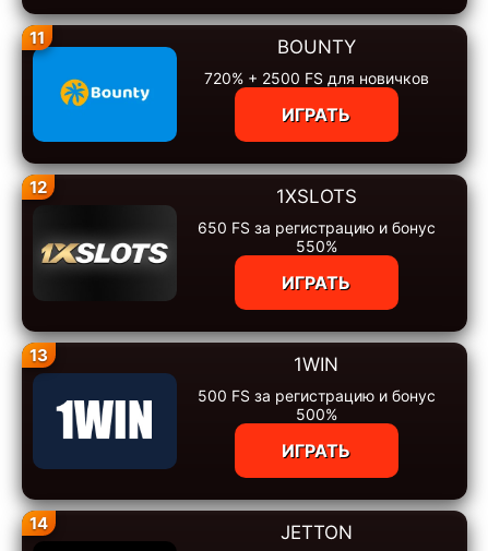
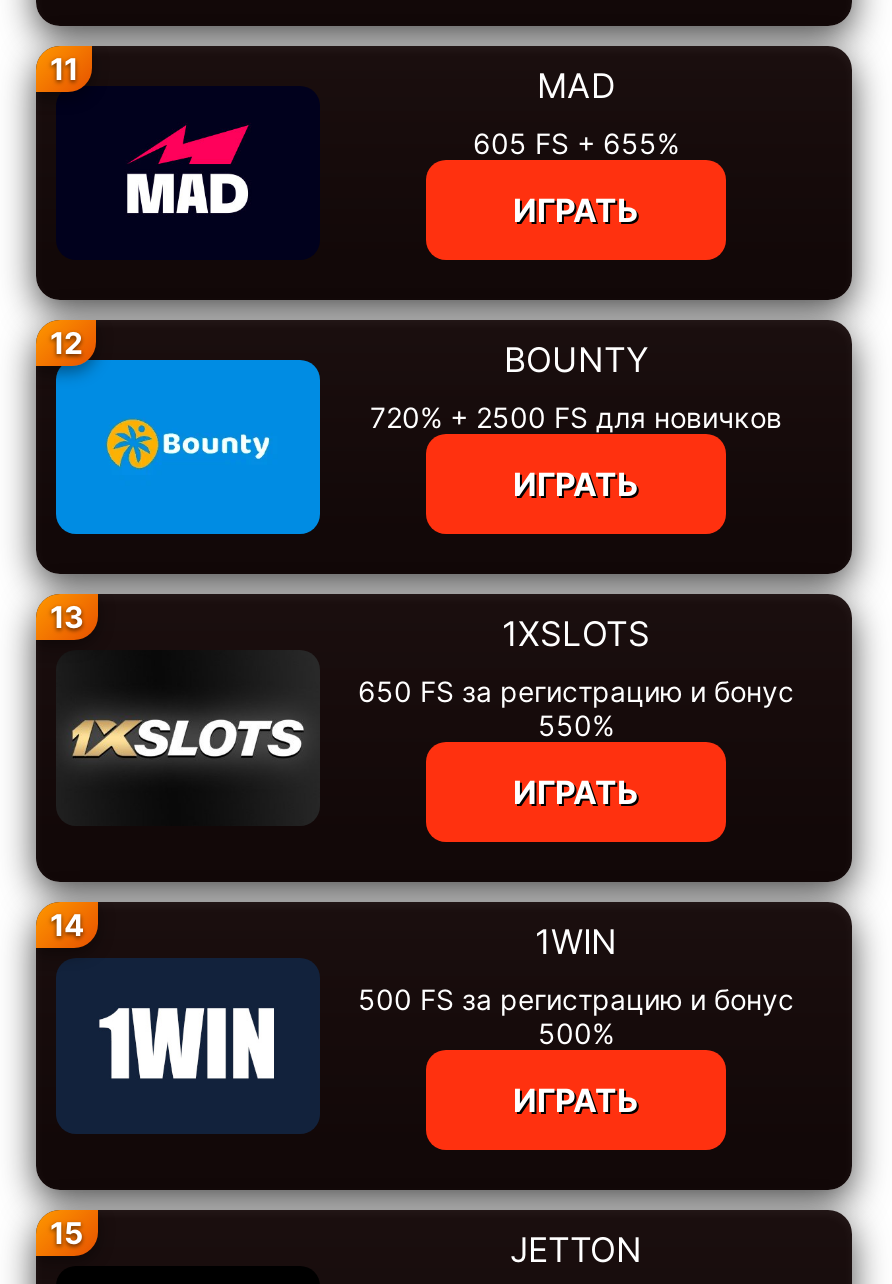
+ [image]
+ MAD
+ 605 FS + 655%
+ ИГРАТЬ
+ 12

- 12
+ 13

- 13
+ 14

- 14
+ 15
